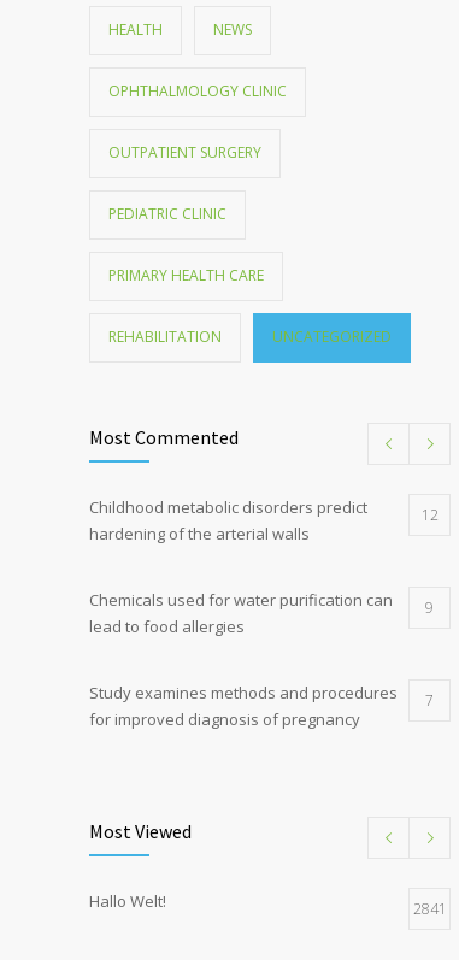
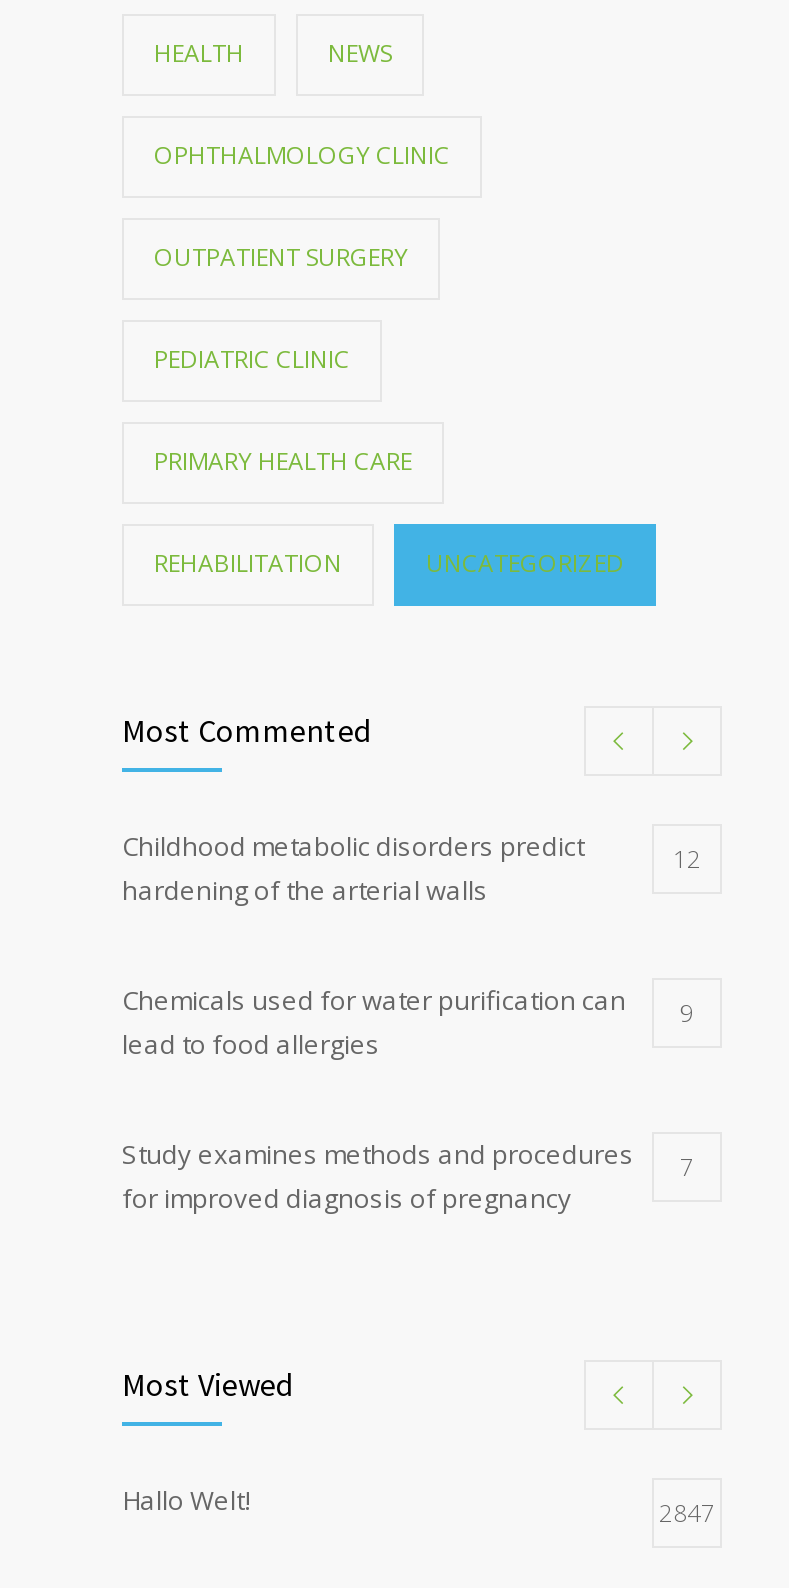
- 2841
+ 2847
